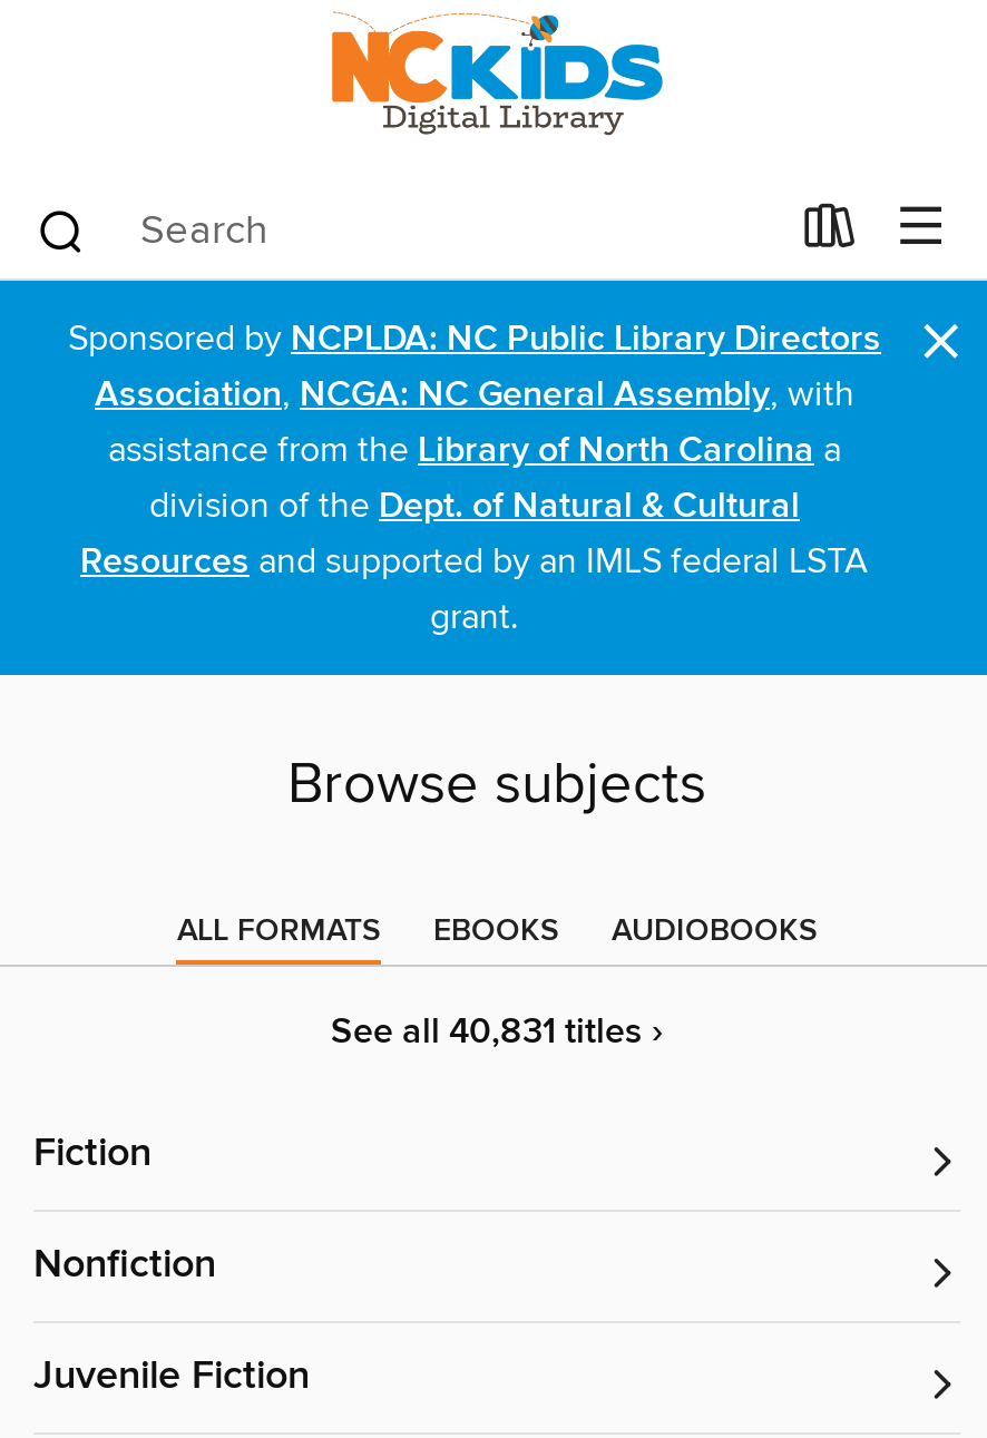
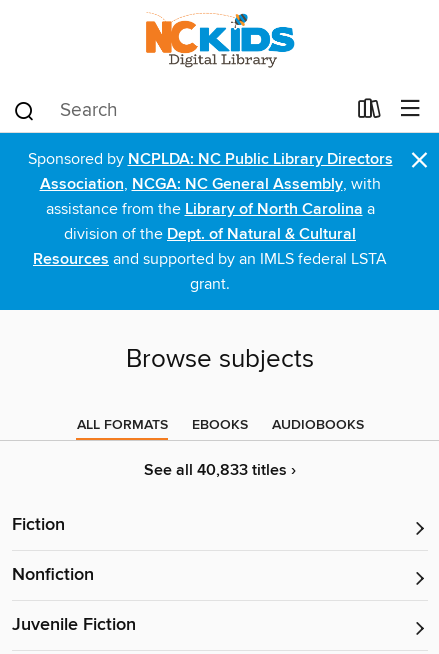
- See all 40,831 titles ›
+ See all 40,833 titles ›
